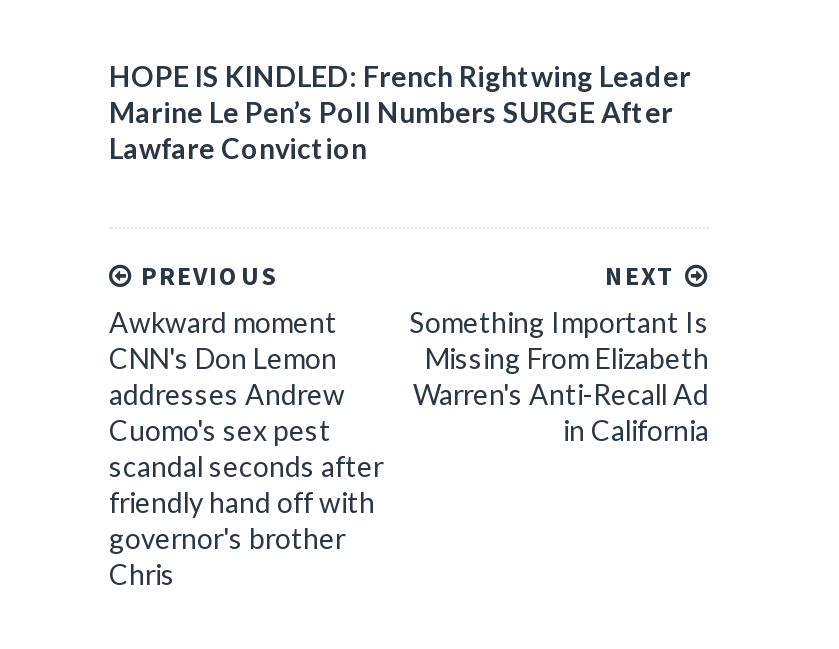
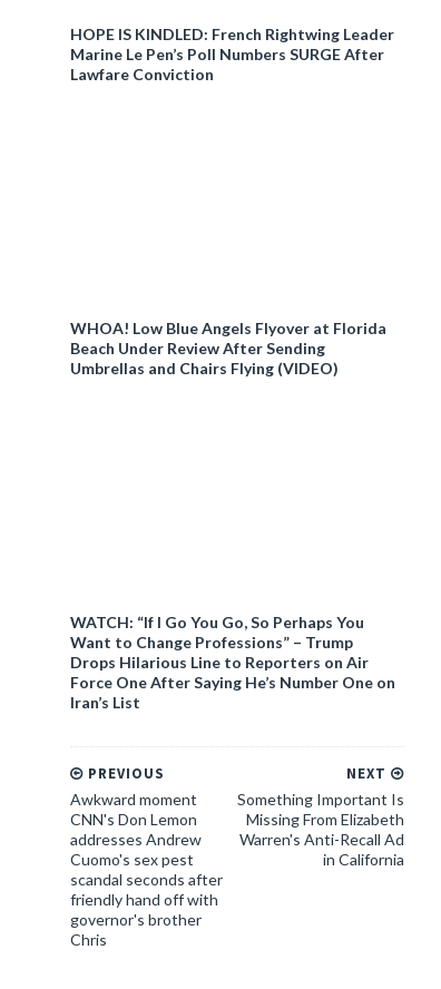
+ WHOA! Low Blue Angels Flyover at Florida
+ Beach Under Review After Sending
+ Umbrellas and Chairs Flying (VIDEO)

+ WATCH: “If I Go You Go, So Perhaps You
+ Want to Change Professions” – Trump
+ Drops Hilarious Line to Reporters on Air
+ Force One After Saying He’s Number One on
+ Iran’s List
